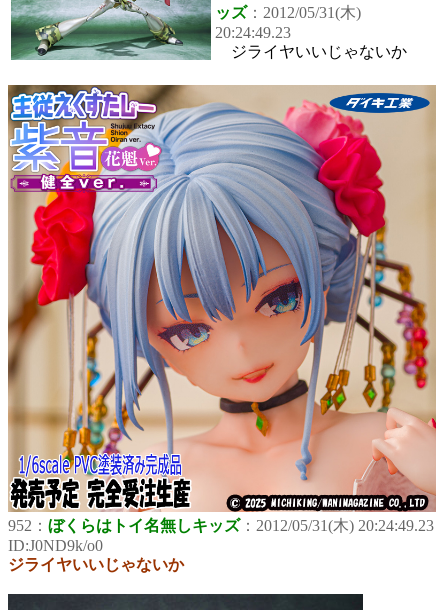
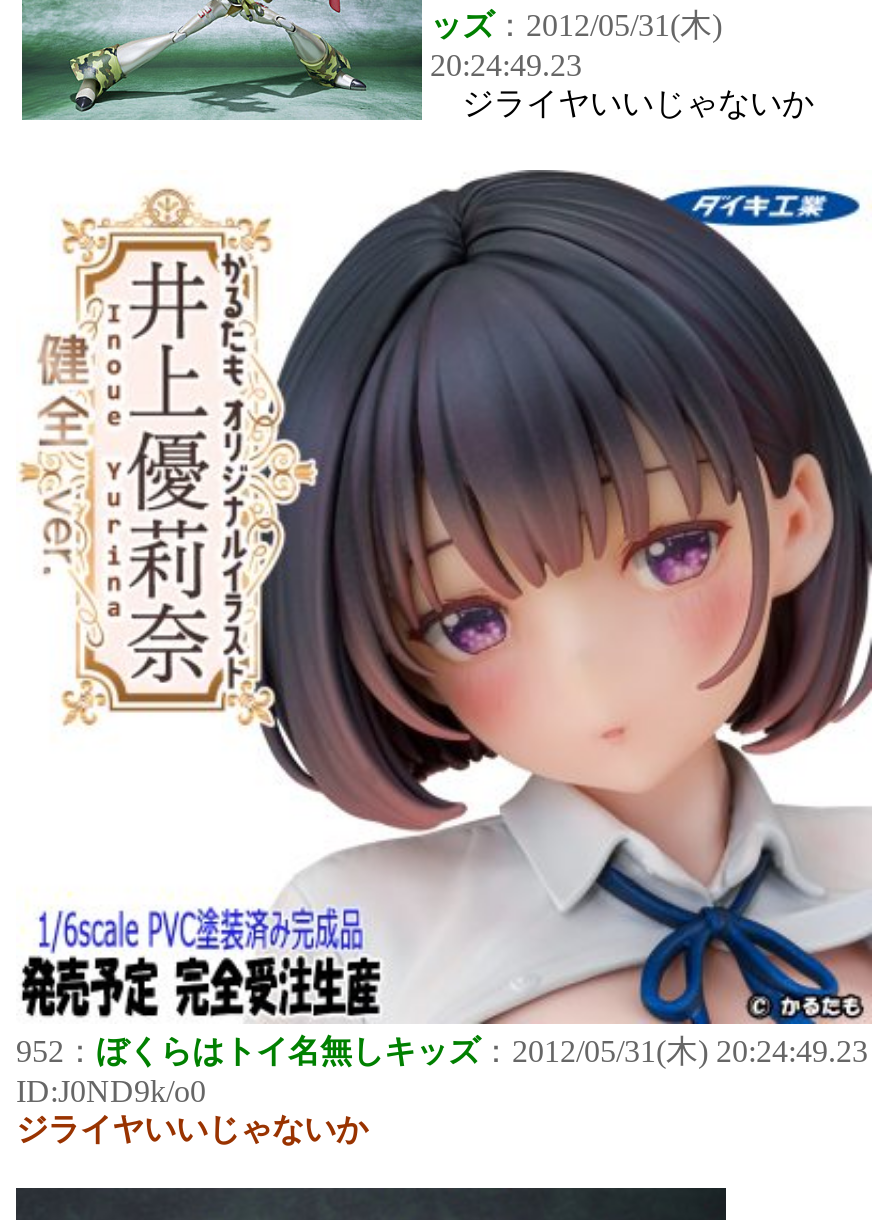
- [image]
+ [image]
